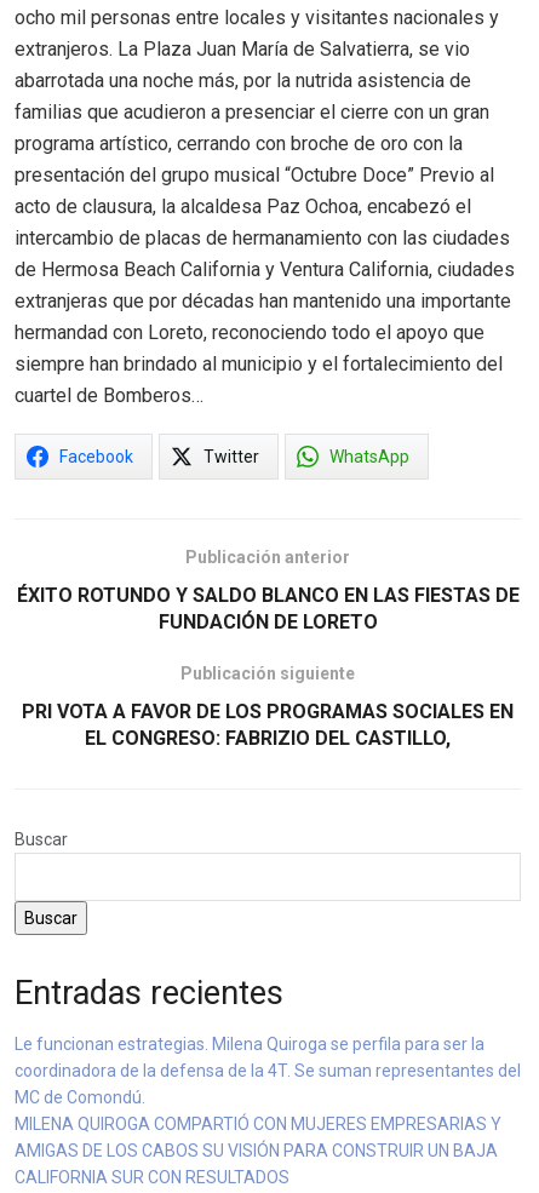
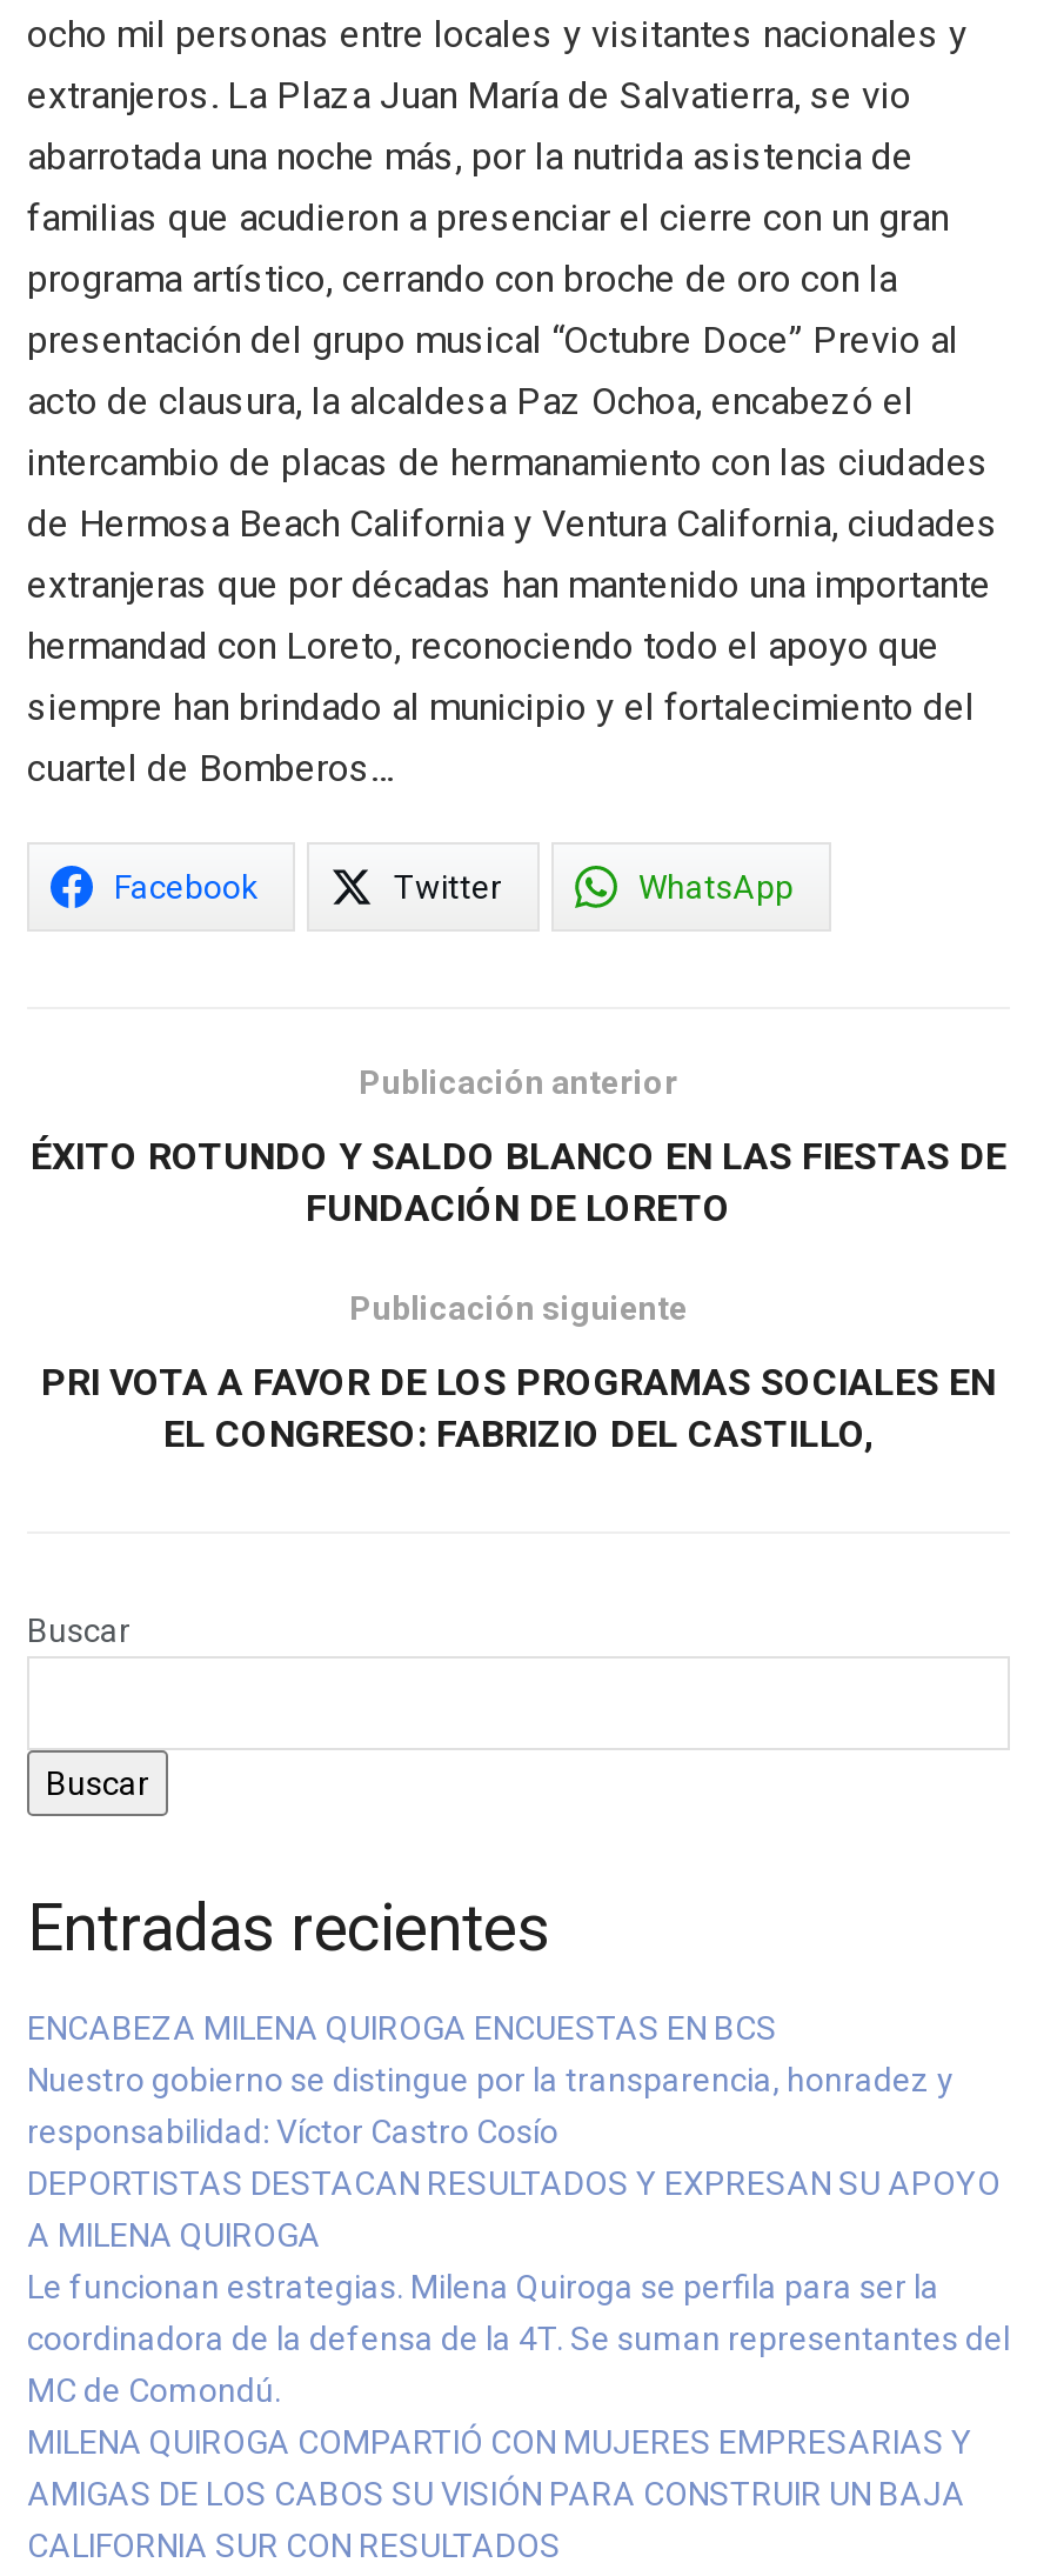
+ ENCABEZA MILENA QUIROGA ENCUESTAS EN BCS
+ Nuestro gobierno se distingue por la transparencia, honradez y
+ responsabilidad: Víctor Castro Cosío
+ DEPORTISTAS DESTACAN RESULTADOS Y EXPRESAN SU APOYO
+ A MILENA QUIROGA
